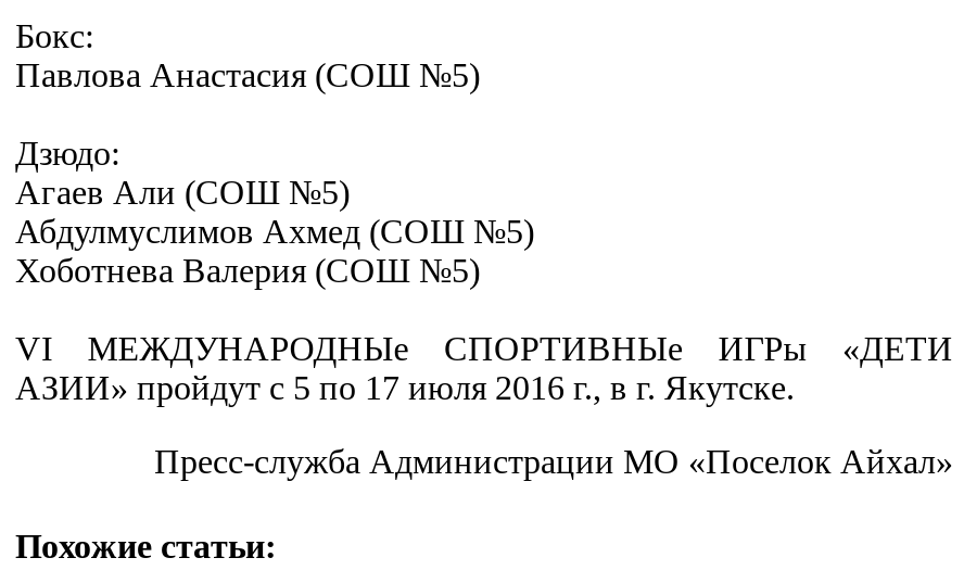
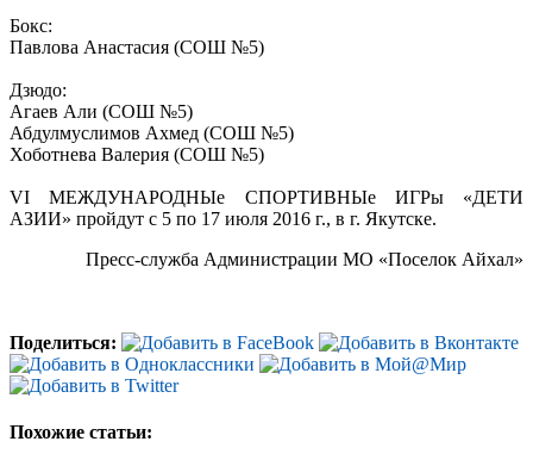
+ Поделиться:
